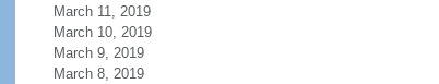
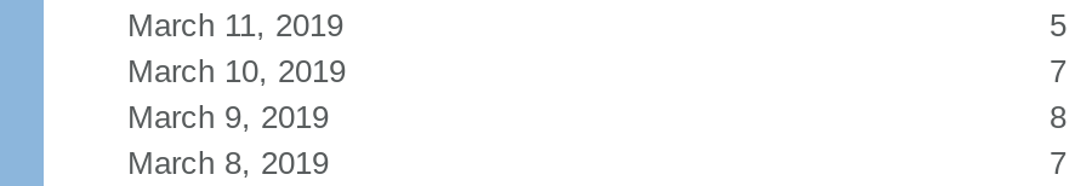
+ 5

+ 7

+ 8

+ 7
